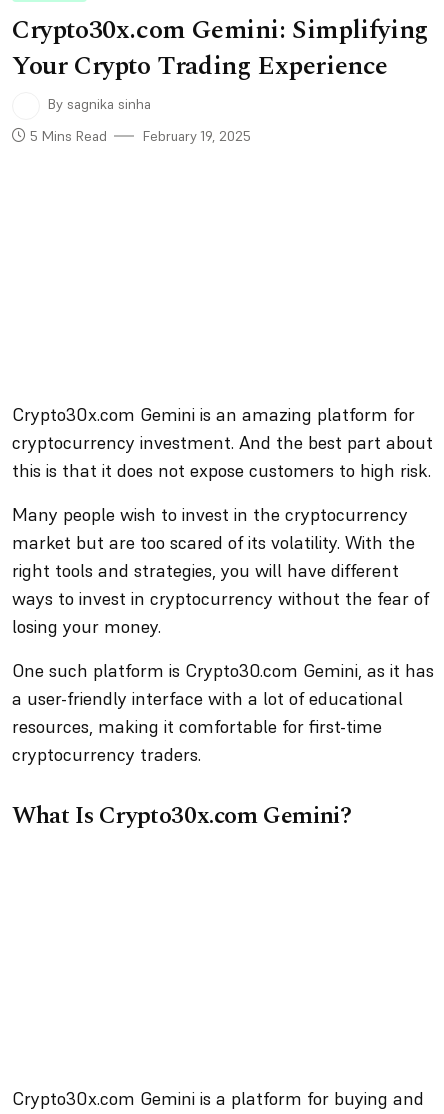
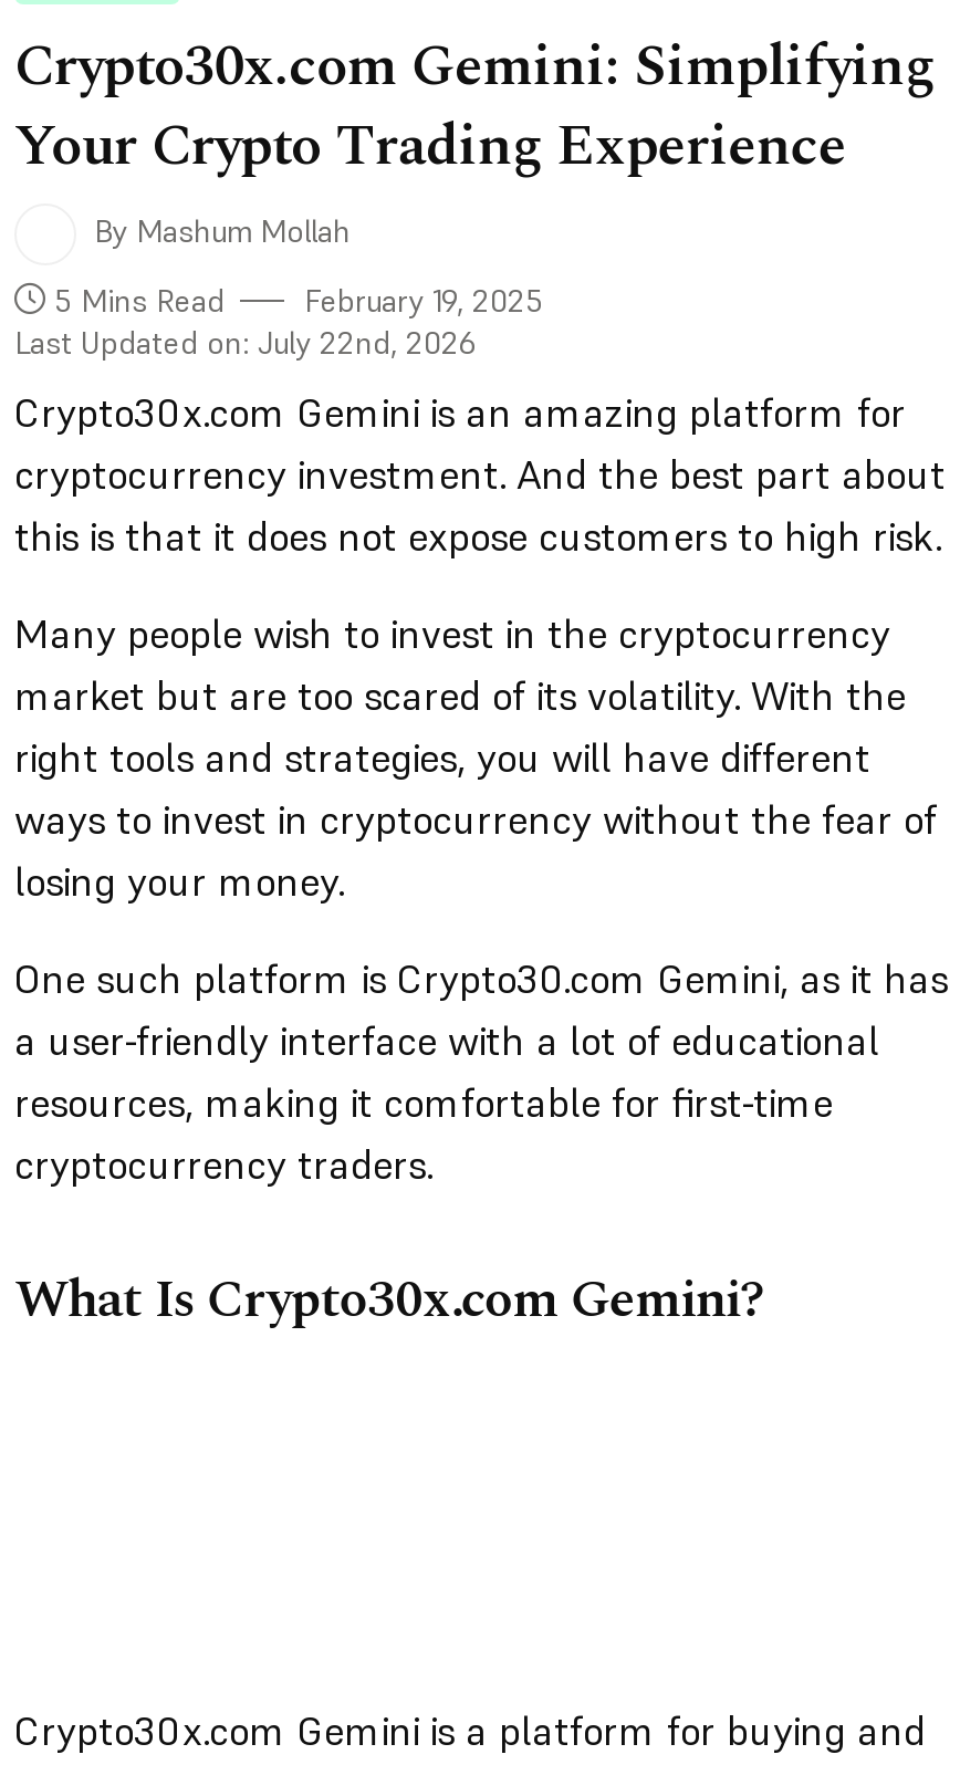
- By sagnika sinha
+ By Mashum Mollah

+ Last Updated on: July 22nd, 2026
